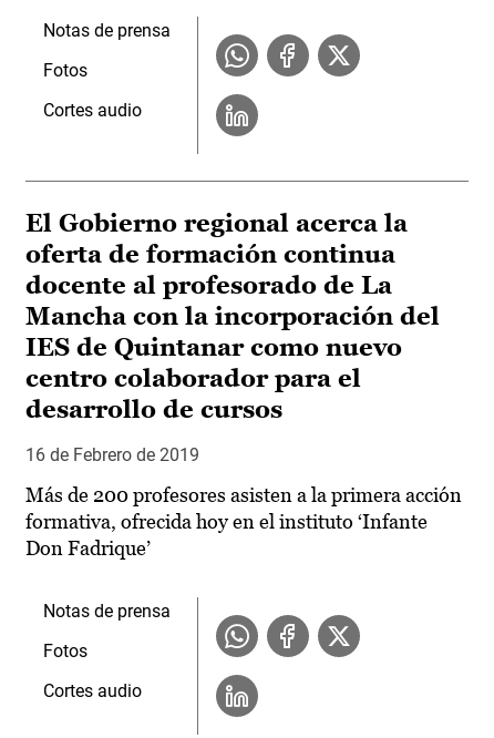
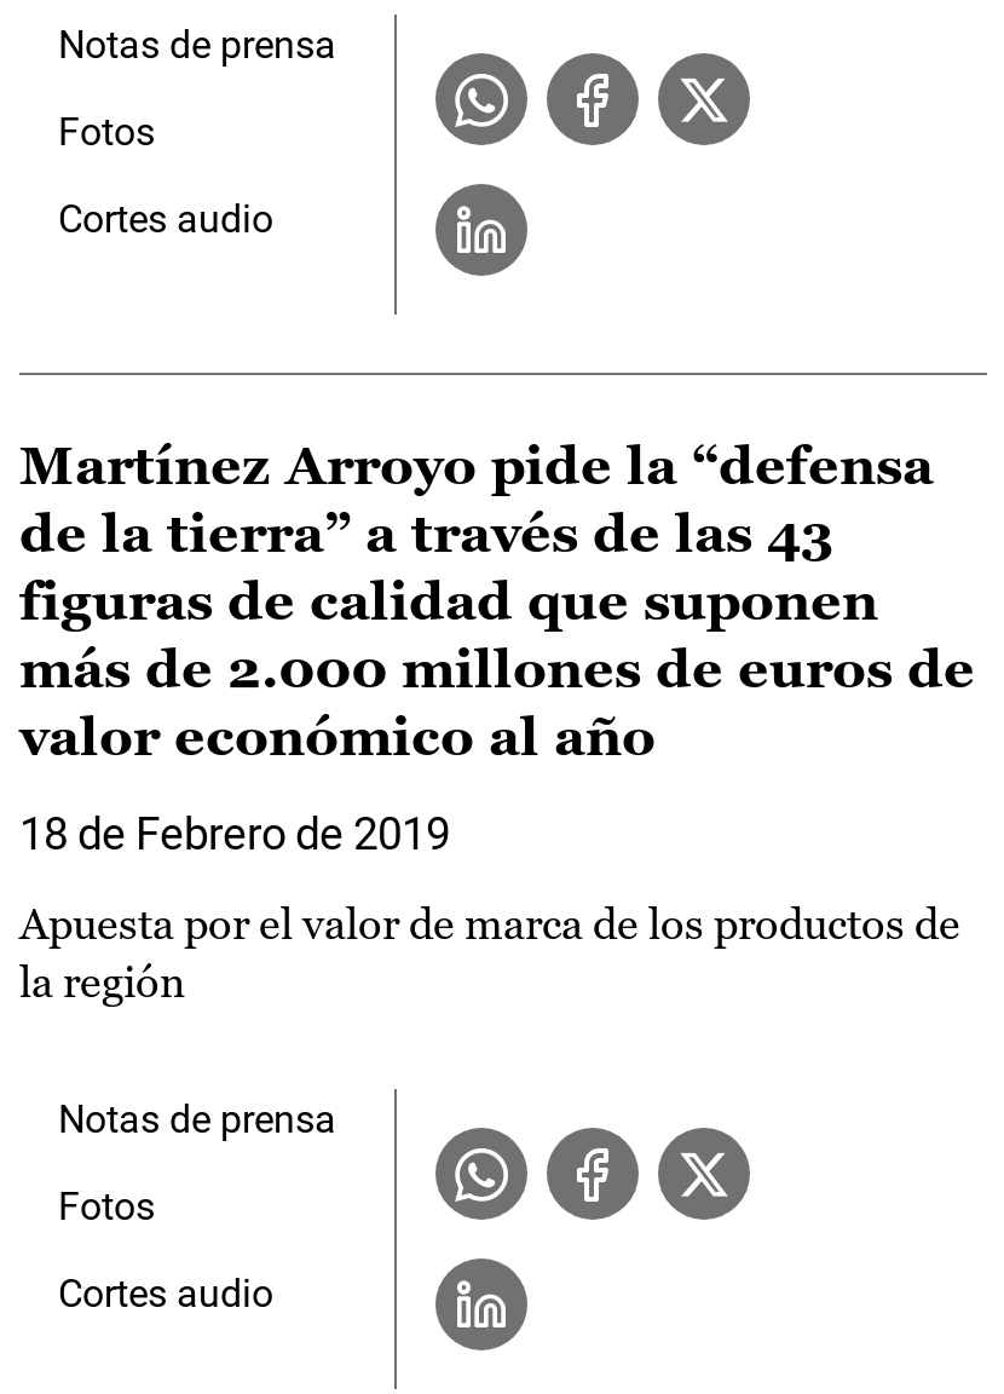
- El Gobierno regional acerca la
- oferta de formación continua
- docente al profesorado de La
- Mancha con la incorporación del
- IES de Quintanar como nuevo
- centro colaborador para el
- desarrollo de cursos
+ Martínez Arroyo pide la “defensa
+ de la tierra” a través de las 43
+ figuras de calidad que suponen
+ más de 2.000 millones de euros de
+ valor económico al año

- 16 de Febrero de 2019
+ 18 de Febrero de 2019

- Más de 200 profesores asisten a la primera acción
- formativa, ofrecida hoy en el instituto ‘Infante
- Don Fadrique’
+ Apuesta por el valor de marca de los productos de
+ la región
